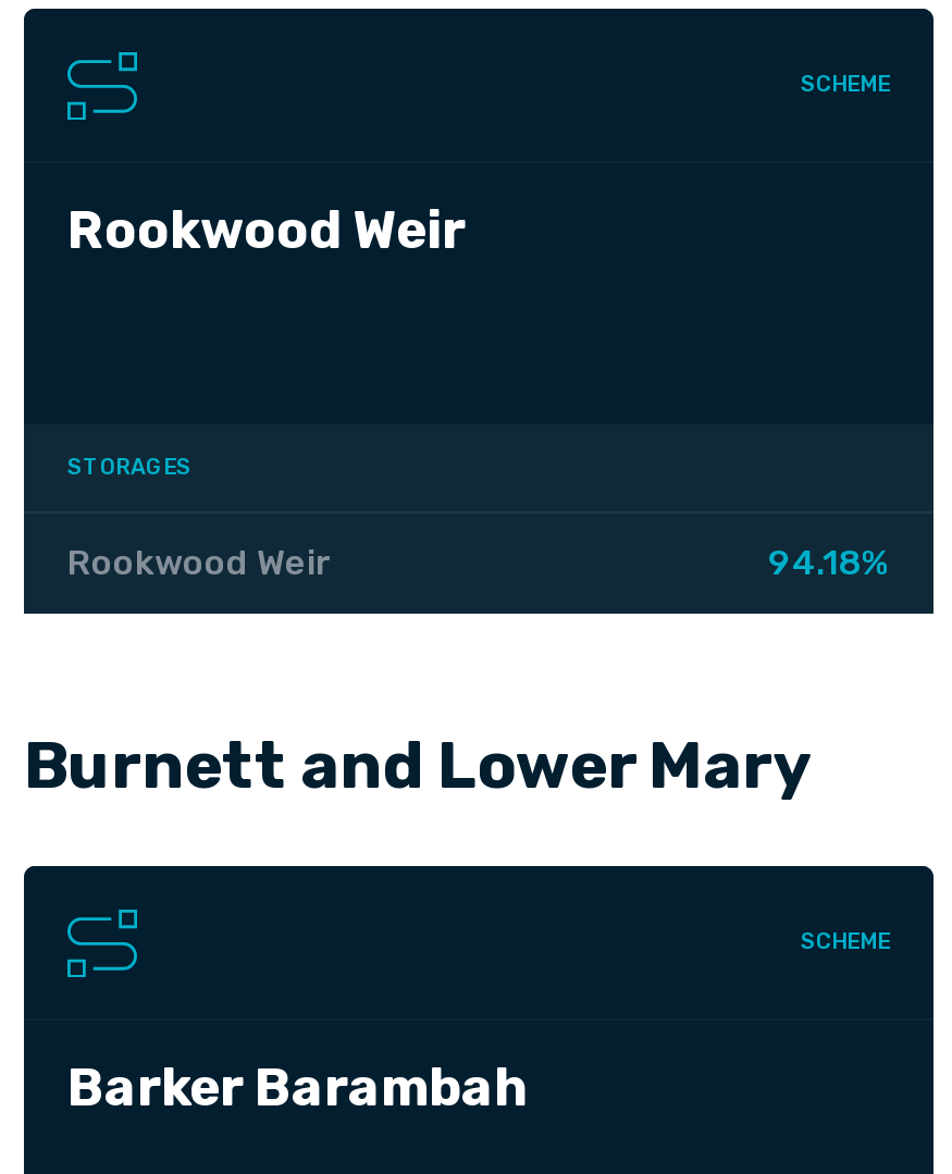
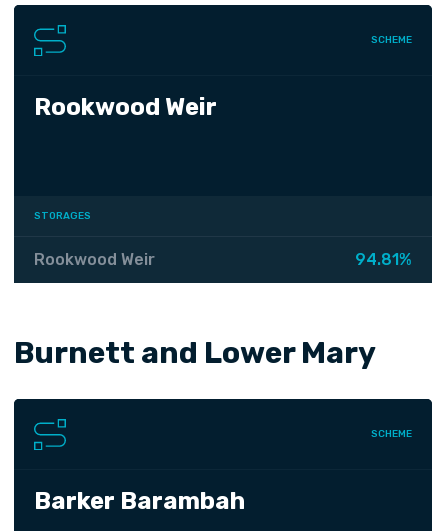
- 94.18%
+ 94.81%
